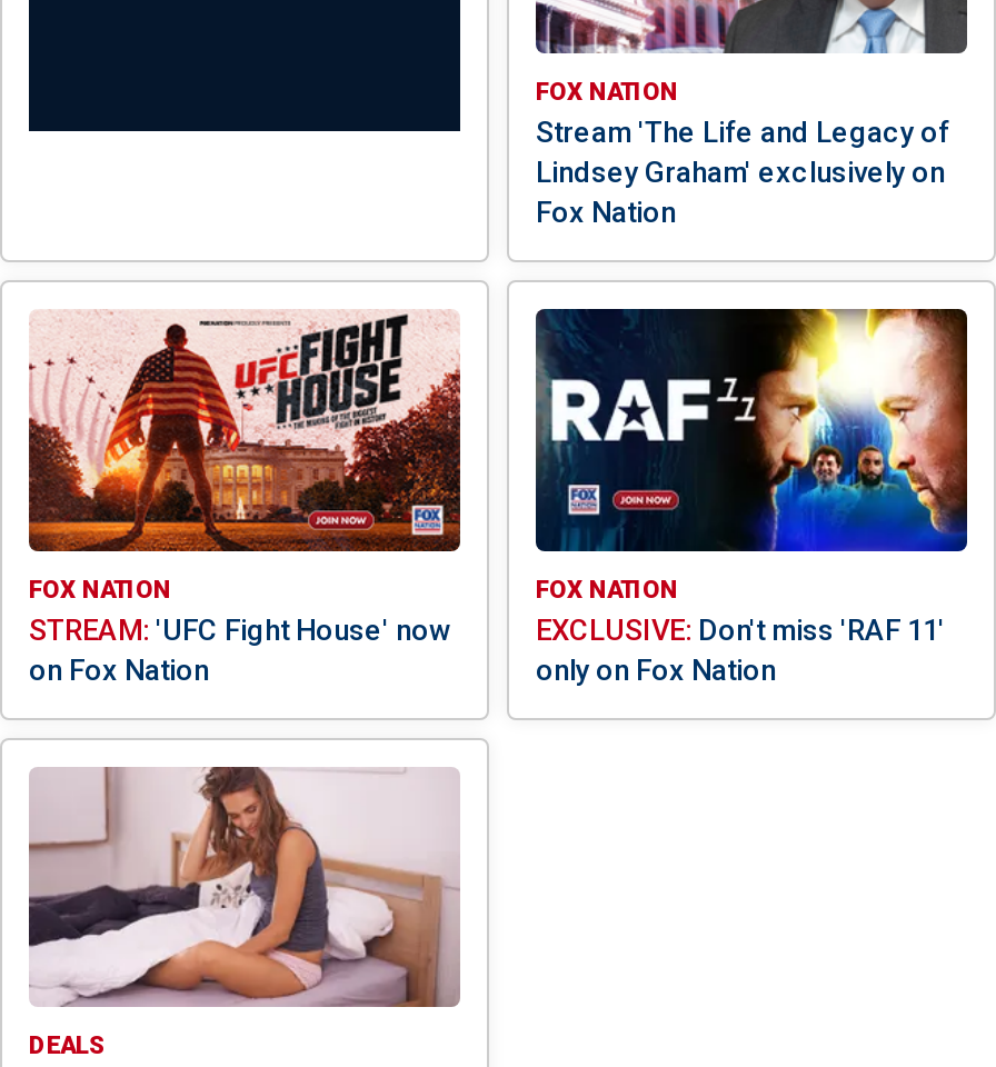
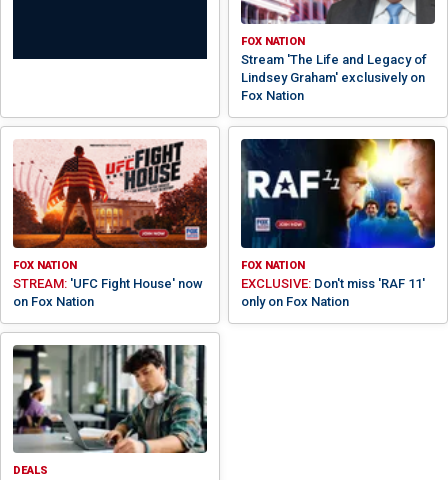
- [image]
+ [image]
